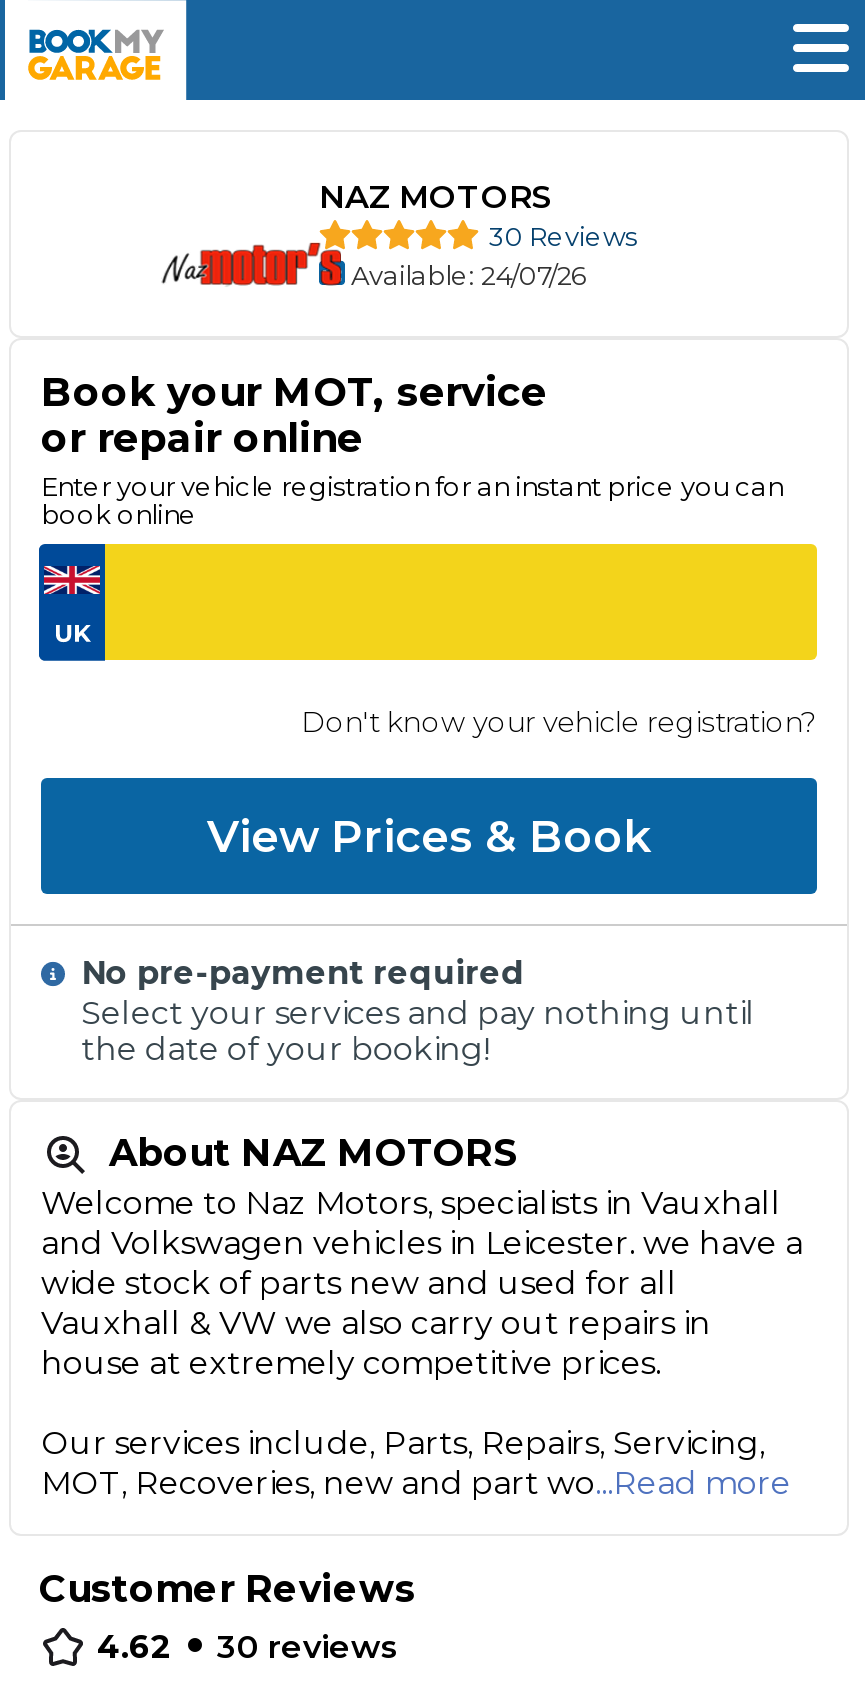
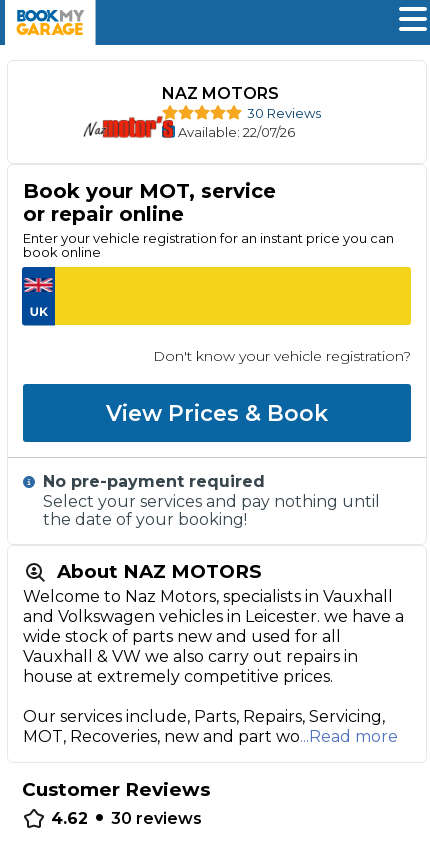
- Available: 24/07/26
+ Available: 22/07/26
